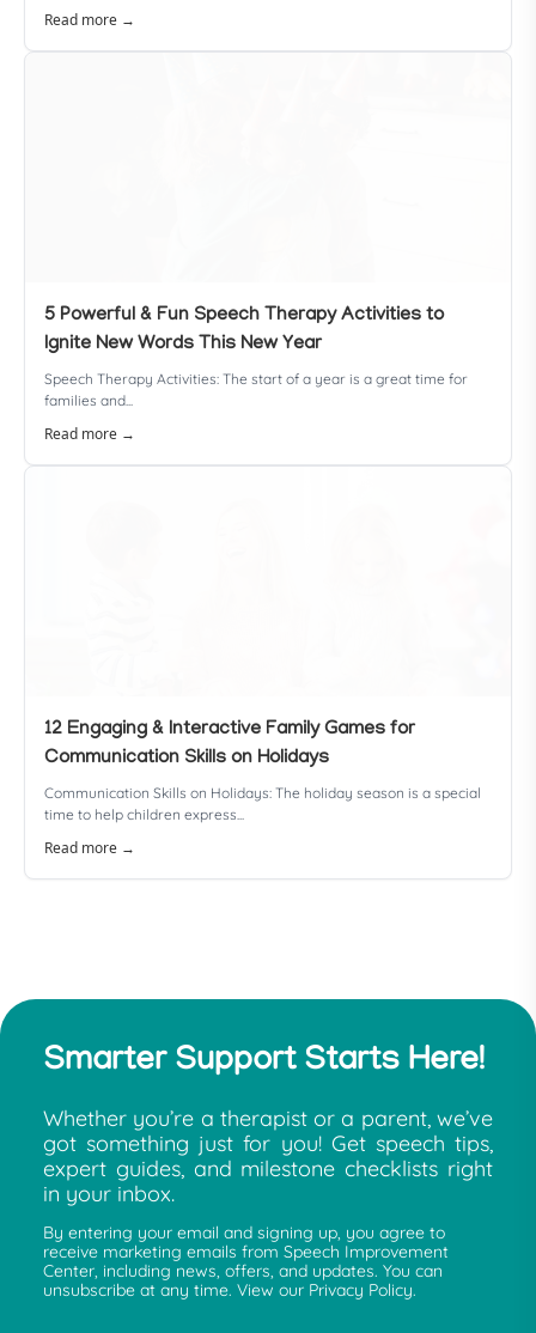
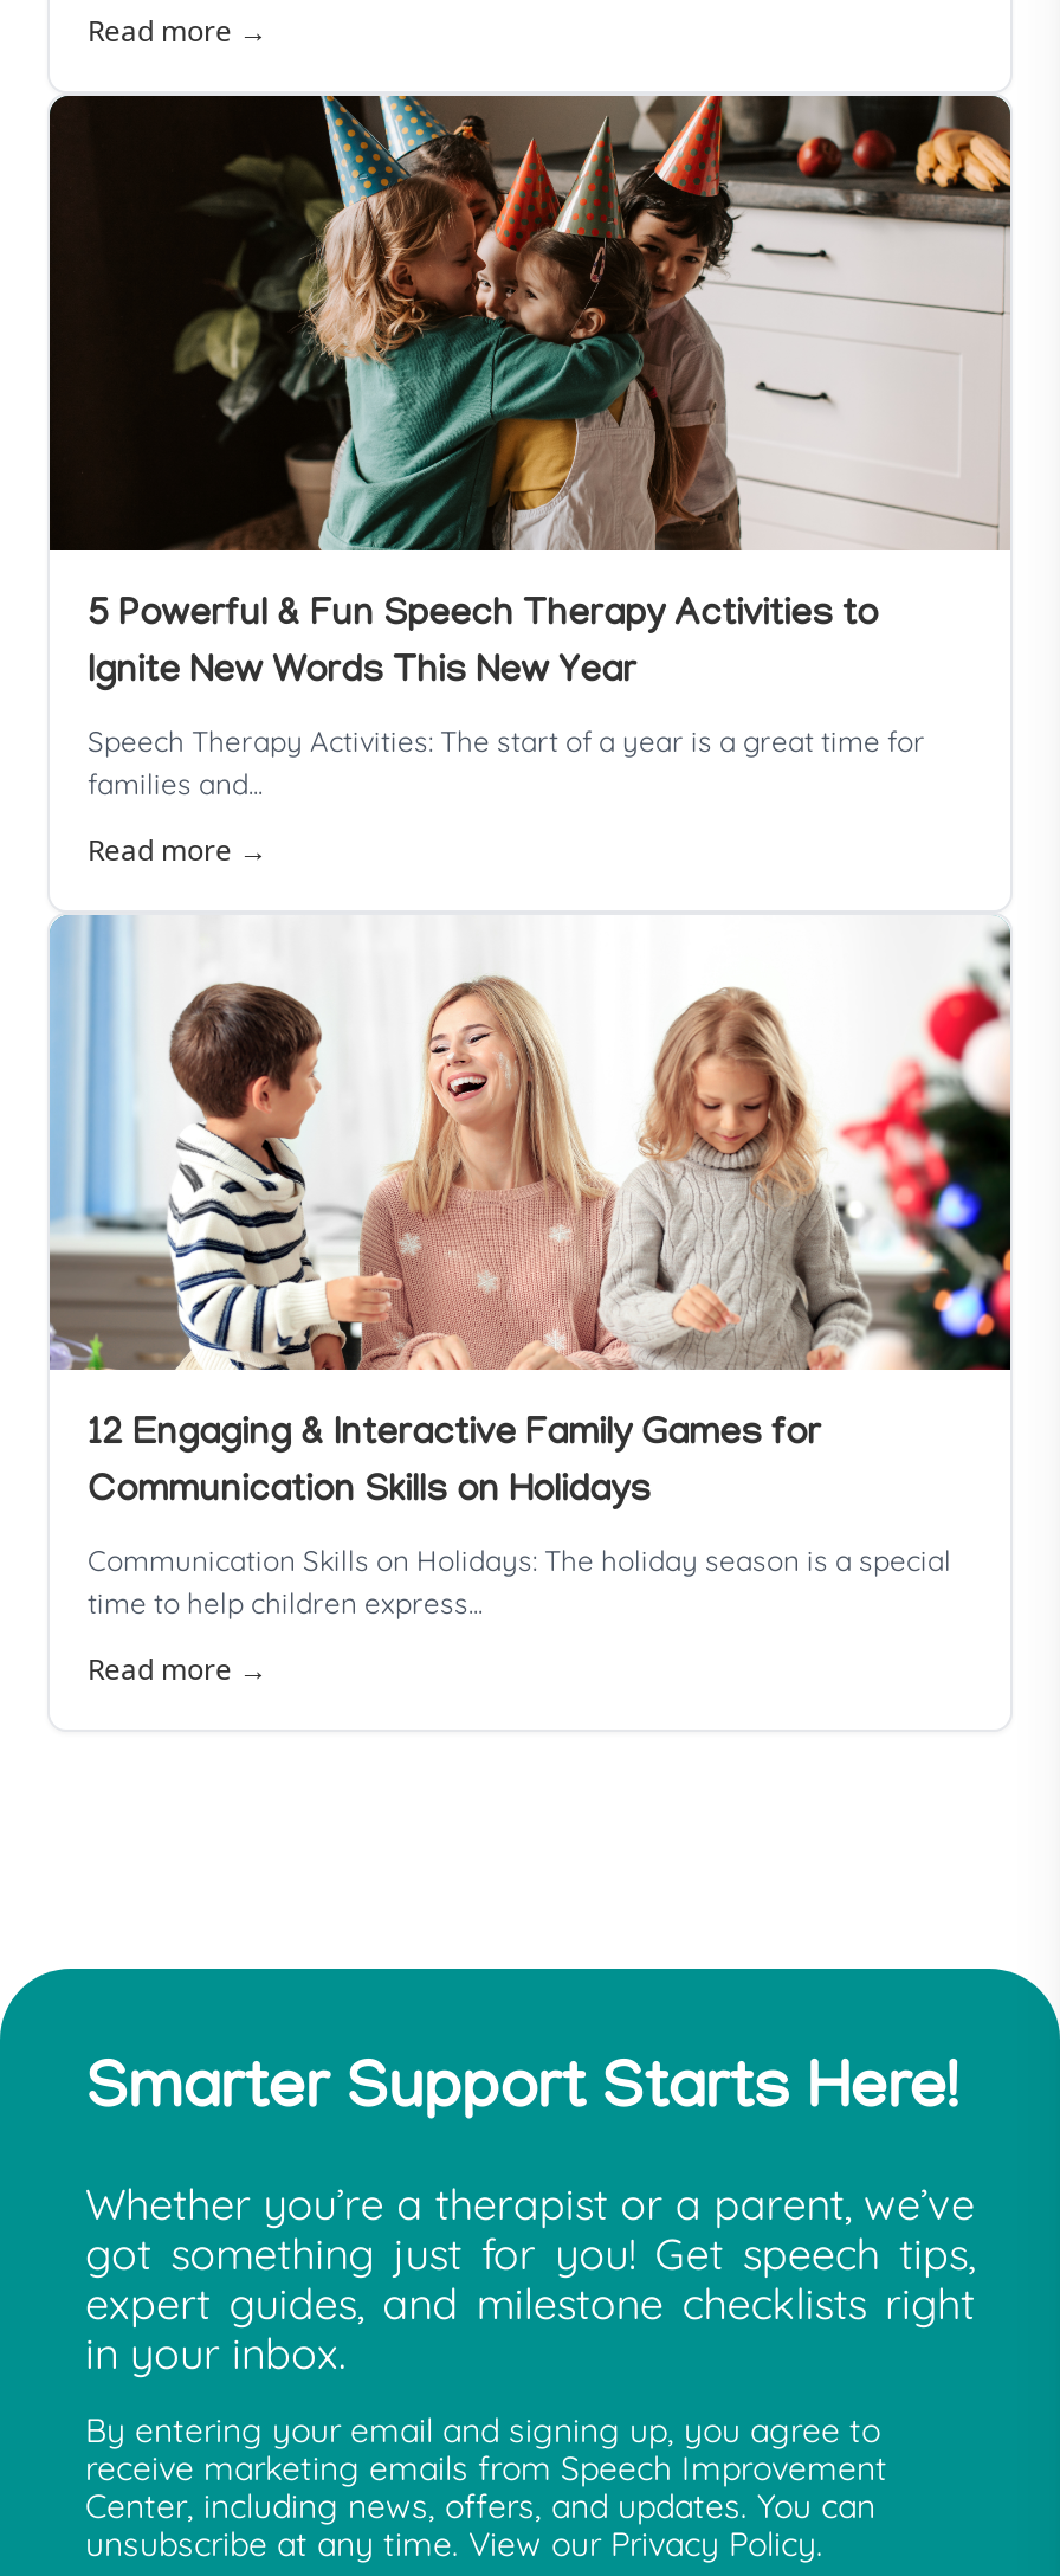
+ [image]

+ [image]
